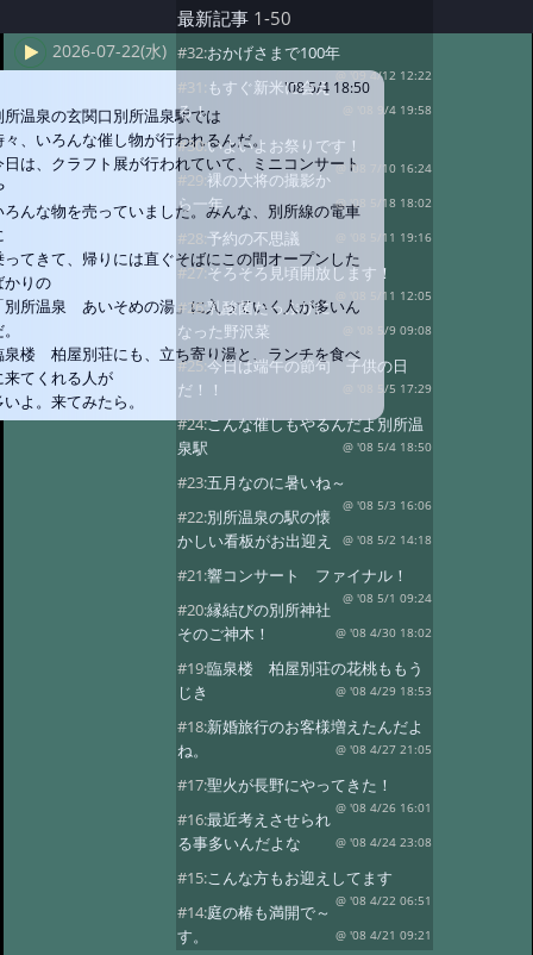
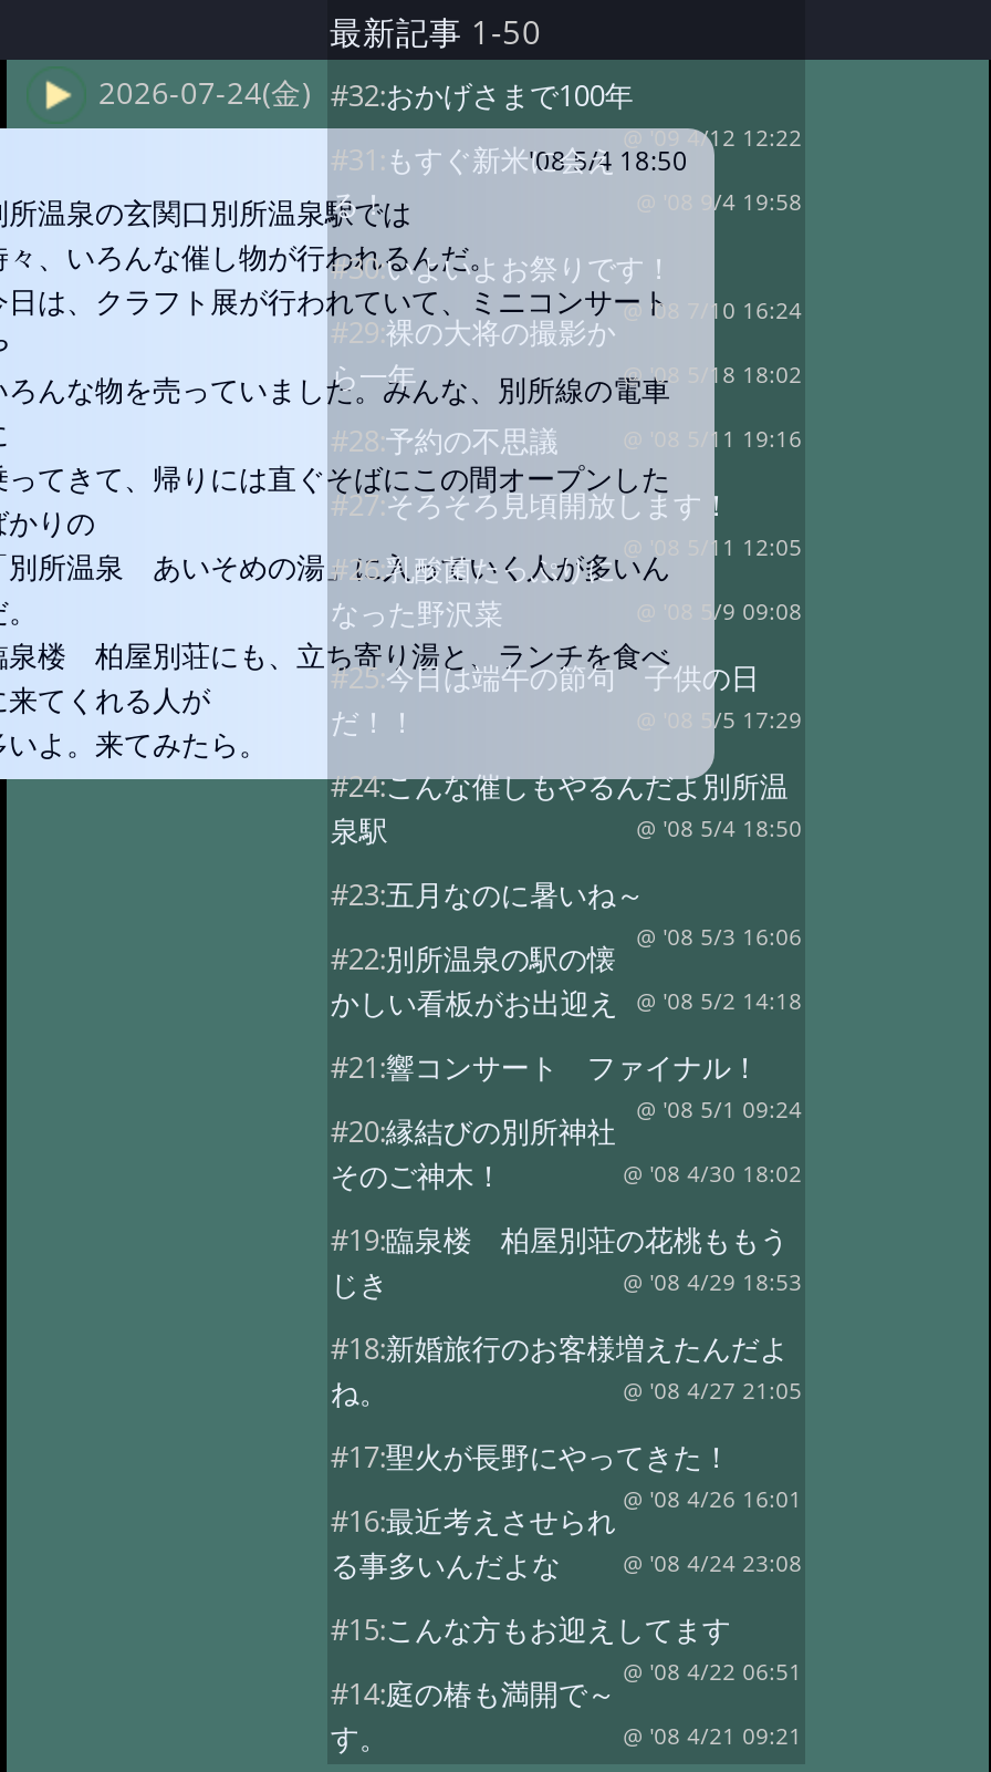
- 2026-07-22(水) #32:おかげさまで100年
+ 2026-07-24(金) #32:おかげさまで100年
